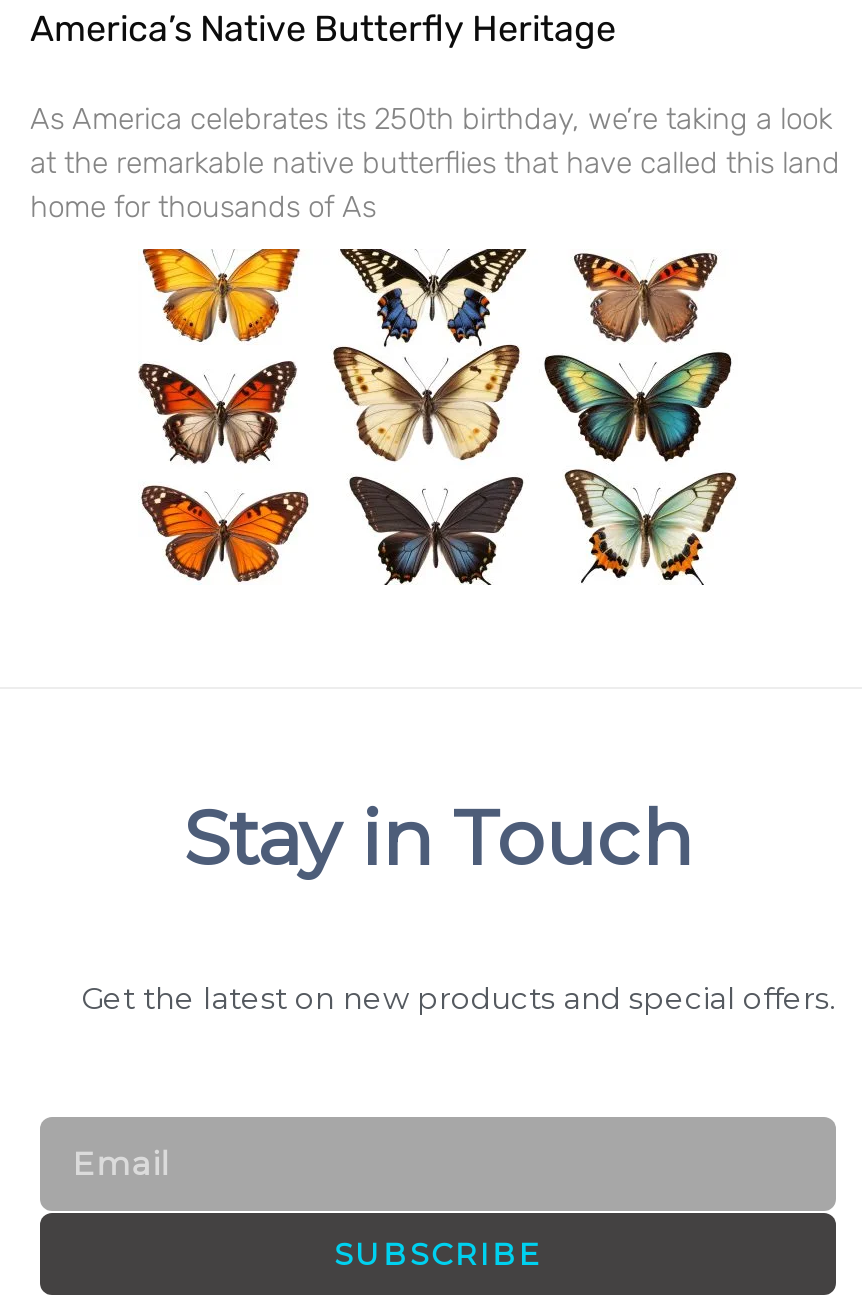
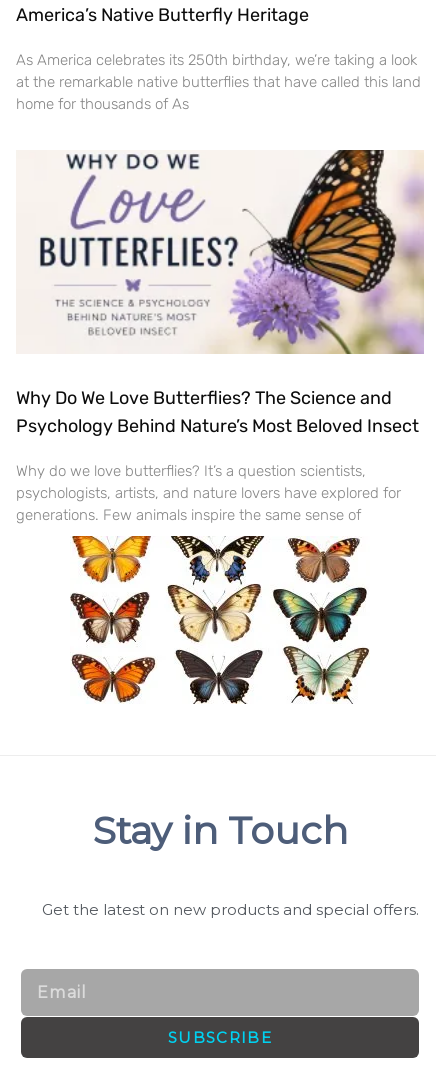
+ [image]
+ Why Do We Love Butterflies? The Science and
+ Psychology Behind Nature’s Most Beloved Insect
+ Why do we love butterflies? It’s a question scientists,
+ psychologists, artists, and nature lovers have explored for
+ generations. Few animals inspire the same sense of
